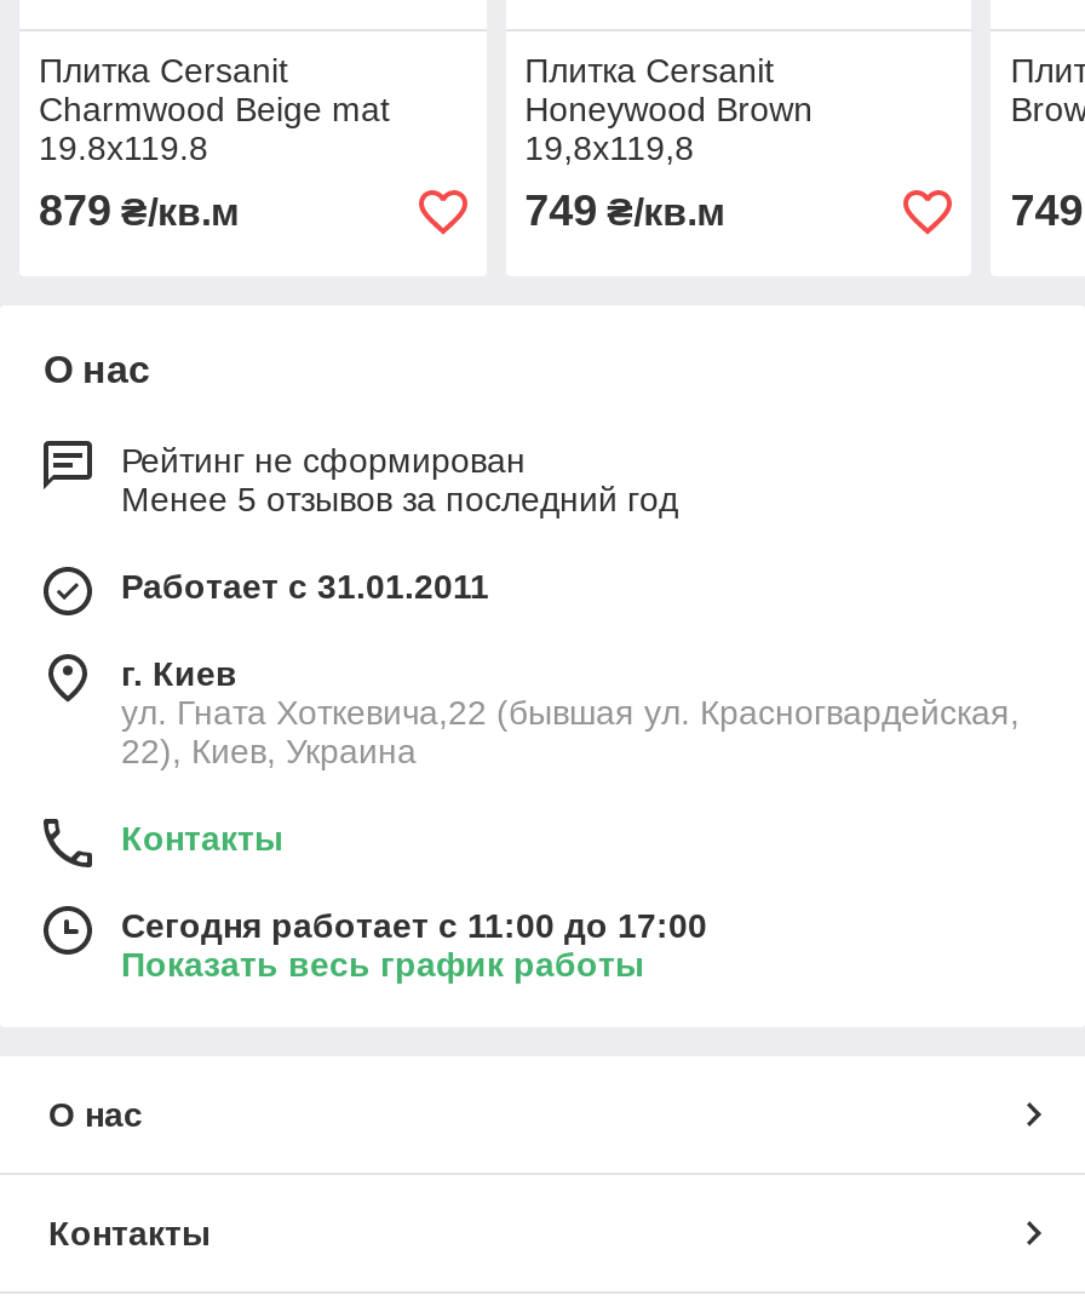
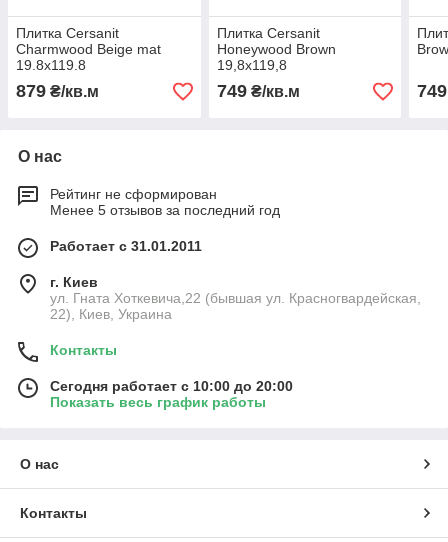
- Сегодня работает с 11:00 до 17:00
+ Сегодня работает с 10:00 до 20:00
